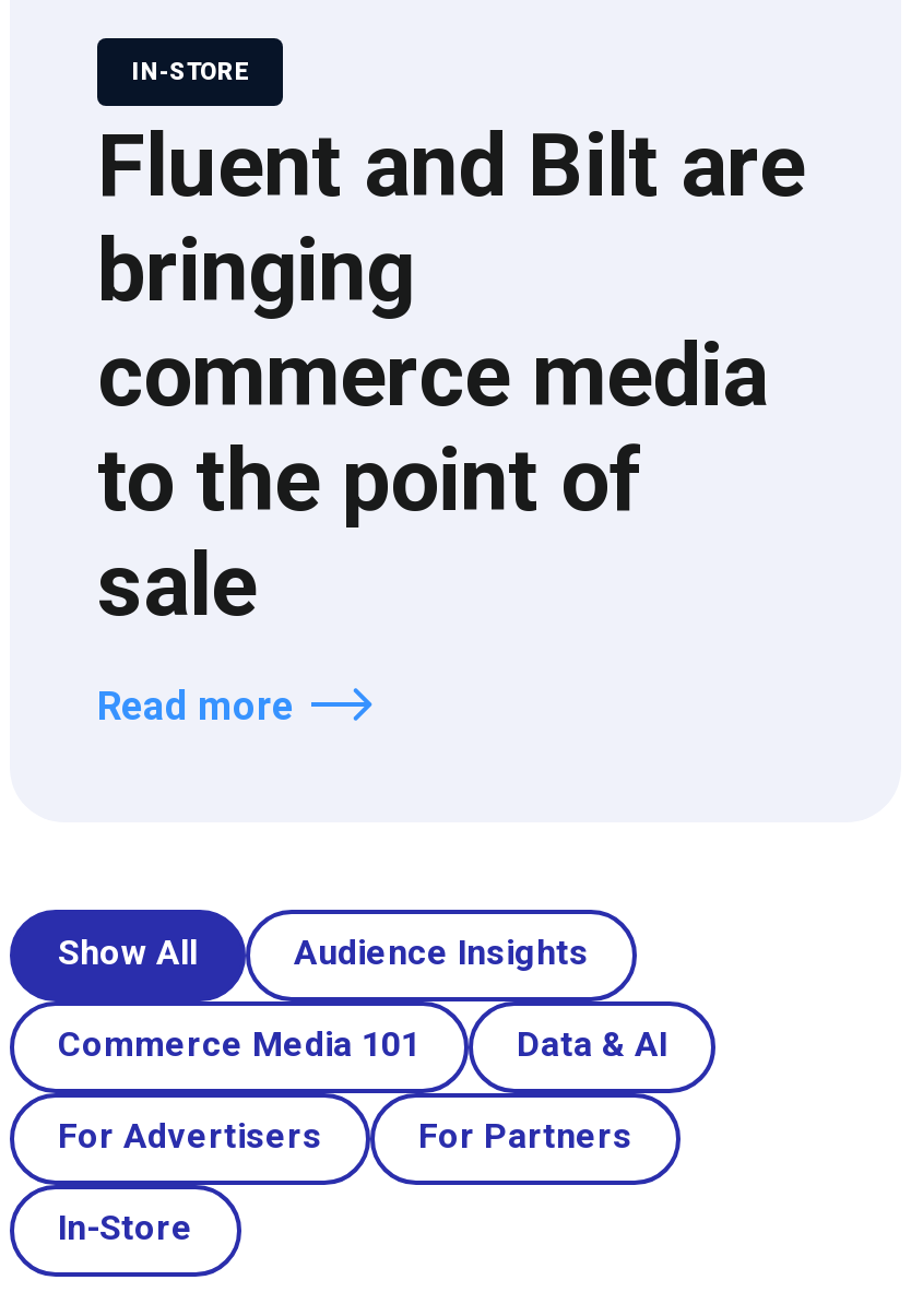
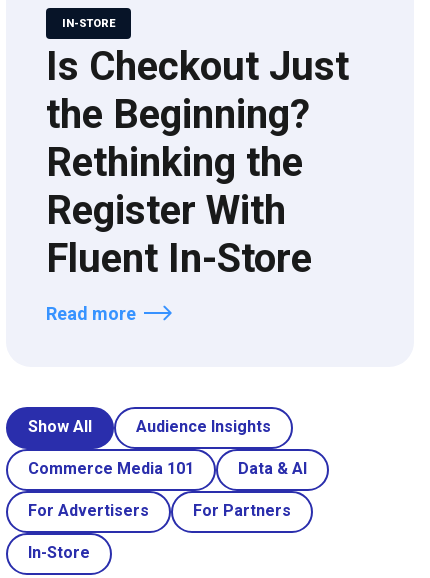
- Fluent and Bilt are
- bringing
- commerce media
- to the point of
- sale
+ Is Checkout Just
+ the Beginning?
+ Rethinking the
+ Register With
+ Fluent In-Store
